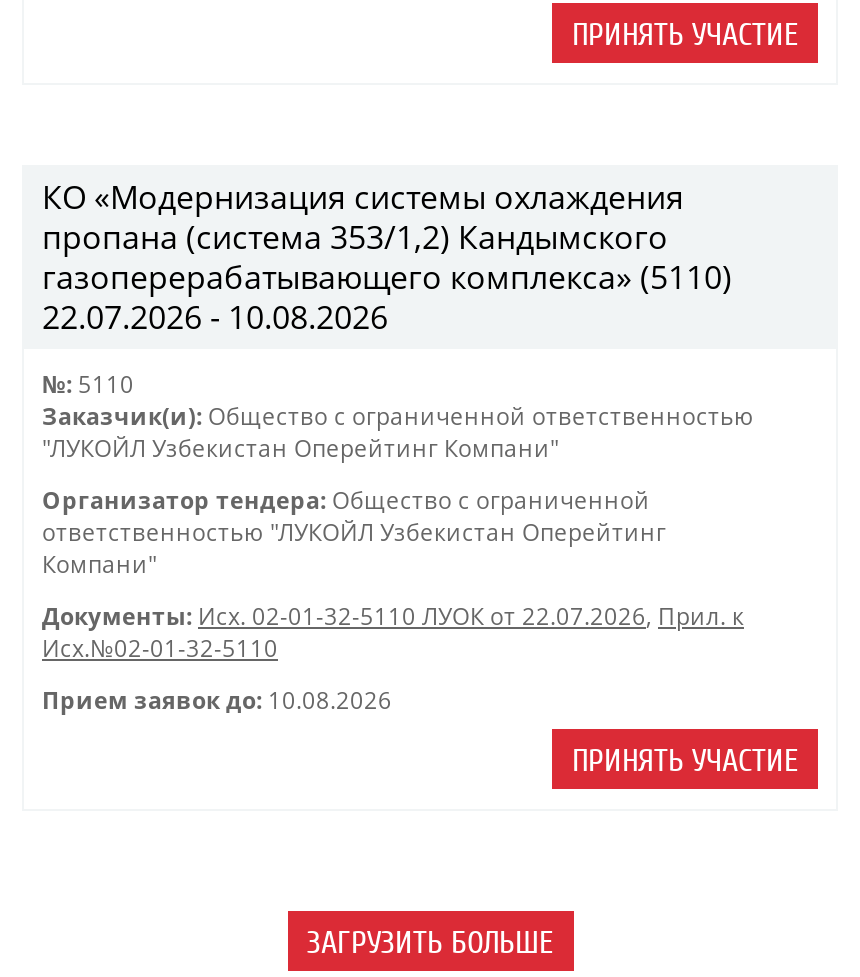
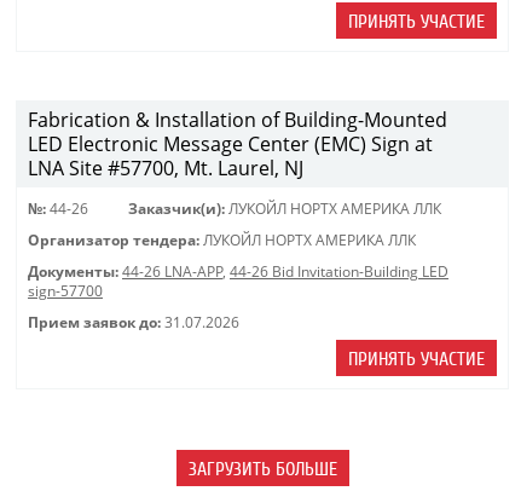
- КО «Модернизация системы охлаждения
- пропана (система 353/1,2) Кандымского
- газоперерабатывающего комплекса» (5110)
- 22.07.2026 - 10.08.2026
+ Fabrication & Installation of Building-Mounted
+ LED Electronic Message Center (EMC) Sign at
+ LNA Site #57700, Mt. Laurel, NJ

- №: 5110
- Заказчик(и): Общество с ограниченной ответственностью
- "ЛУКОЙЛ Узбекистан Оперейтинг Компани"
+ №: 44-26
+ Заказчик(и): ЛУКОЙЛ НОРТХ АМЕРИКА ЛЛК

- Организатор тендера: Общество с ограниченной
- ответственностью "ЛУКОЙЛ Узбекистан Оперейтинг
- Компани"
+ Организатор тендера: ЛУКОЙЛ НОРТХ АМЕРИКА ЛЛК

- Документы: Исх. 02-01-32-5110 ЛУОК от 22.07.2026, Прил. к
- Исх.№02-01-32-5110
+ Документы: 44-26 LNA-APP, 44-26 Bid Invitation-Building LED
+ sign-57700

- Прием заявок до: 10.08.2026
+ Прием заявок до: 31.07.2026
